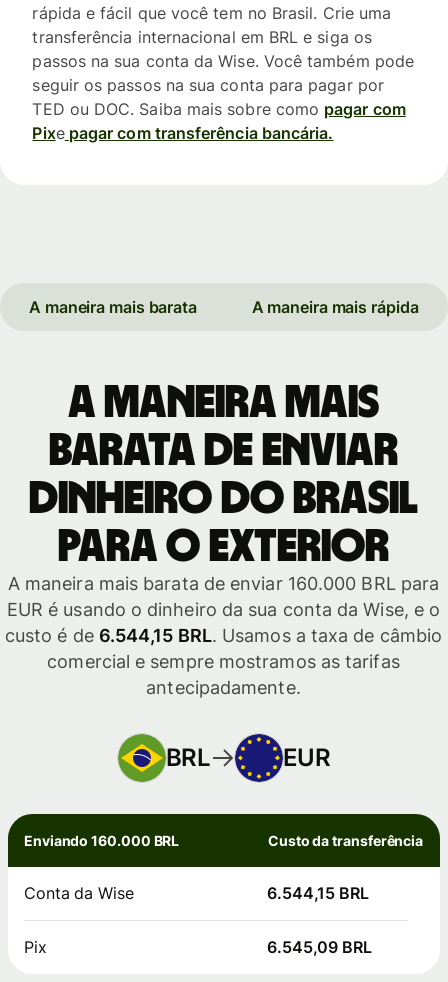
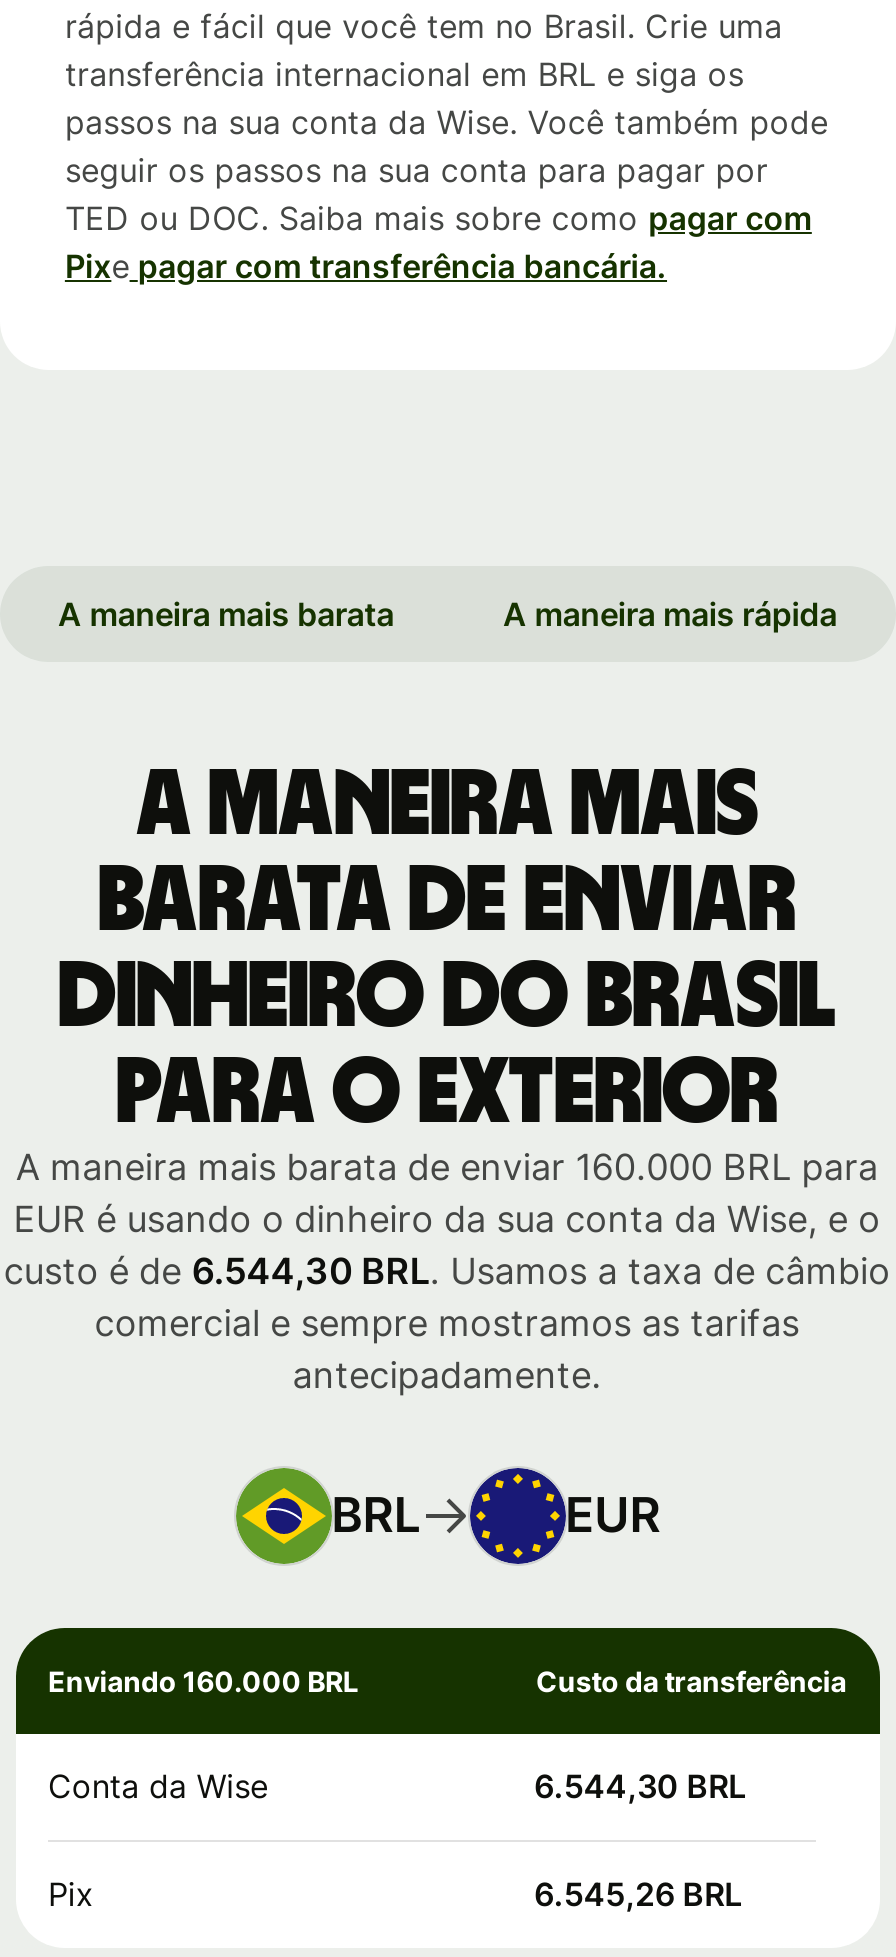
- custo é de 6.544,15 BRL. Usamos a taxa de câmbio
+ custo é de 6.544,30 BRL. Usamos a taxa de câmbio

- 6.544,15 BRL
+ 6.544,30 BRL

- 6.545,09 BRL
+ 6.545,26 BRL
